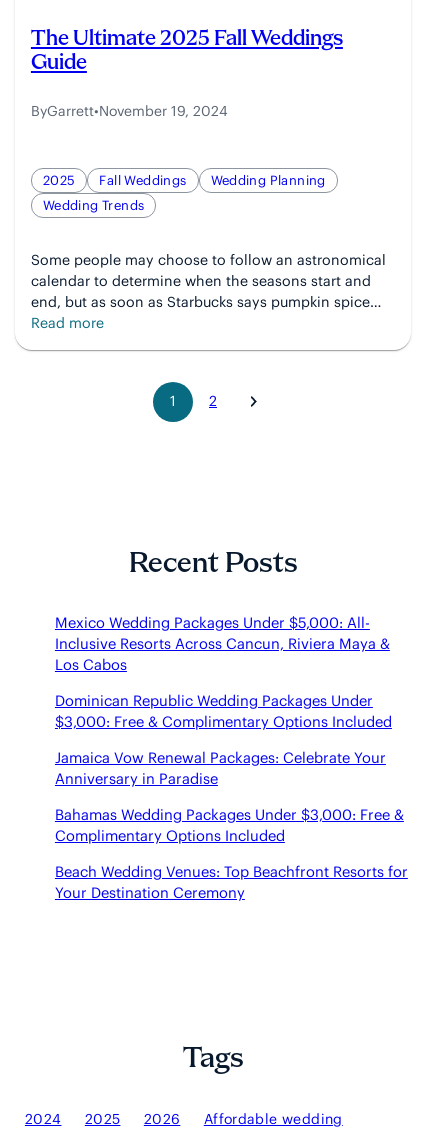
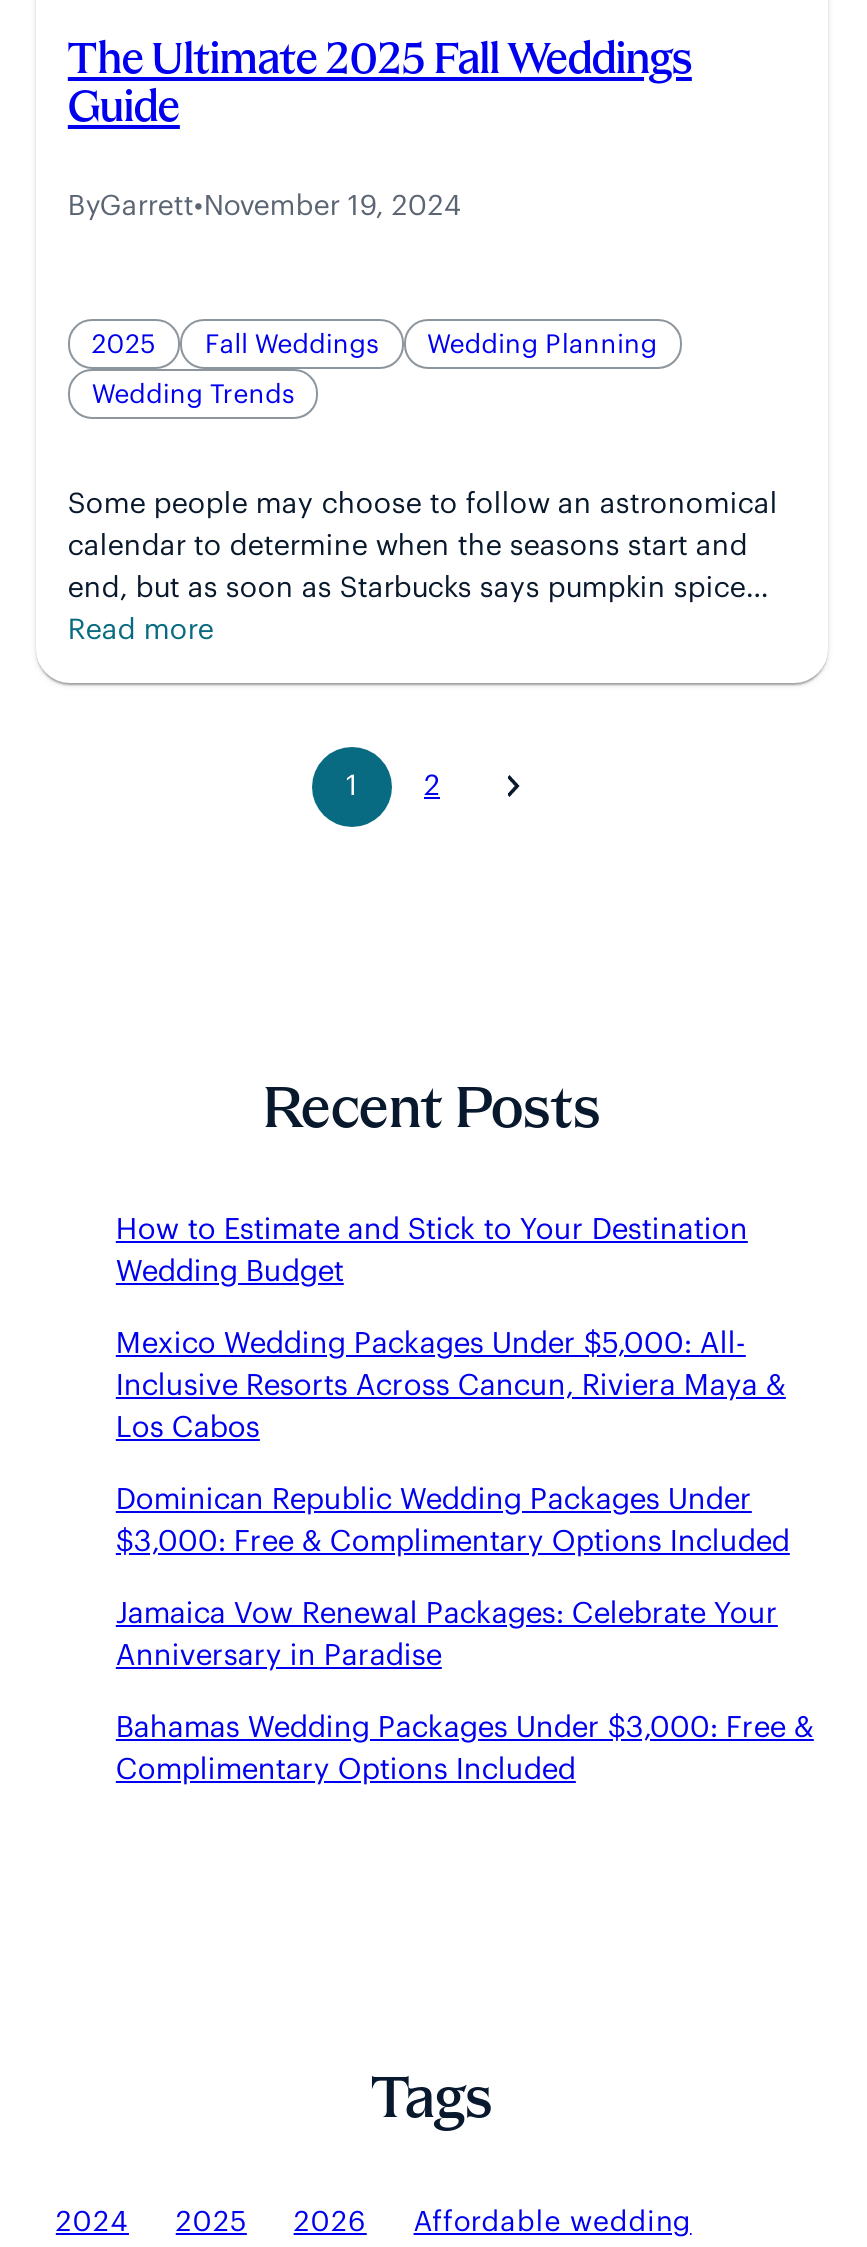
+ How to Estimate and Stick to Your Destination
+ Wedding Budget

moved down: Mexico Wedding Packages Under $5,000: All- | Inclusive Resorts Across Cancun, Riviera Maya & | Los Cabos | ... | Bahamas Wedding Packages Under $3,000: Free & | Complimentary Options Included

- Beach Wedding Venues: Top Beachfront Resorts for
- Your Destination Ceremony
